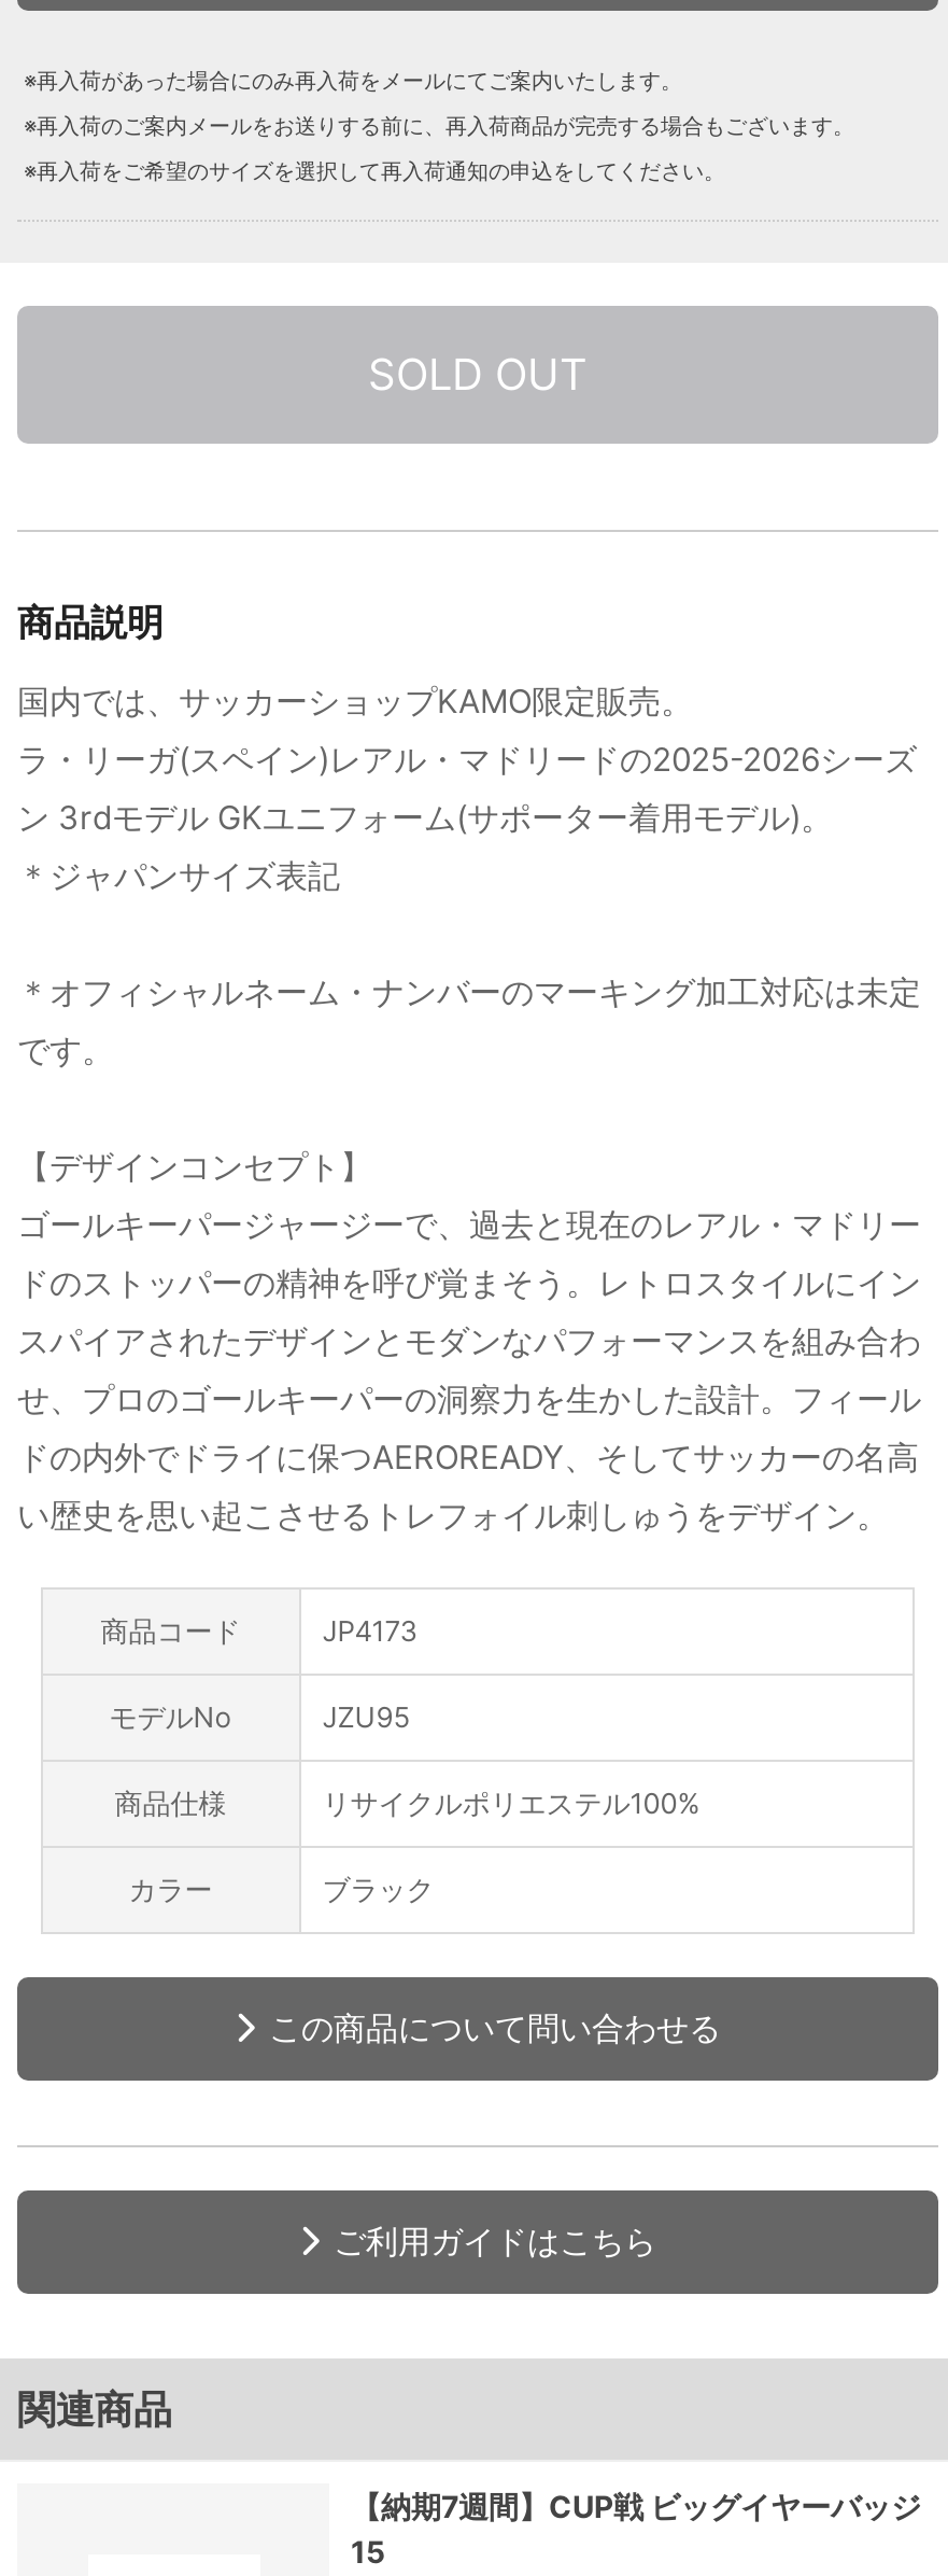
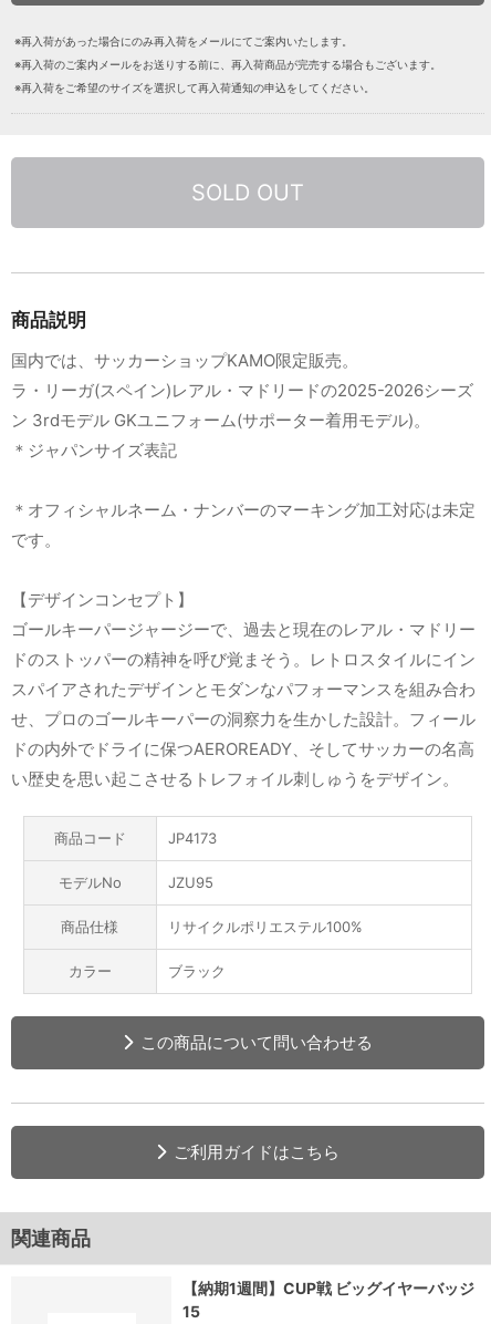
- 【納期7週間】CUP戦 ビッグイヤーバッジ
+ 【納期1週間】CUP戦 ビッグイヤーバッジ
